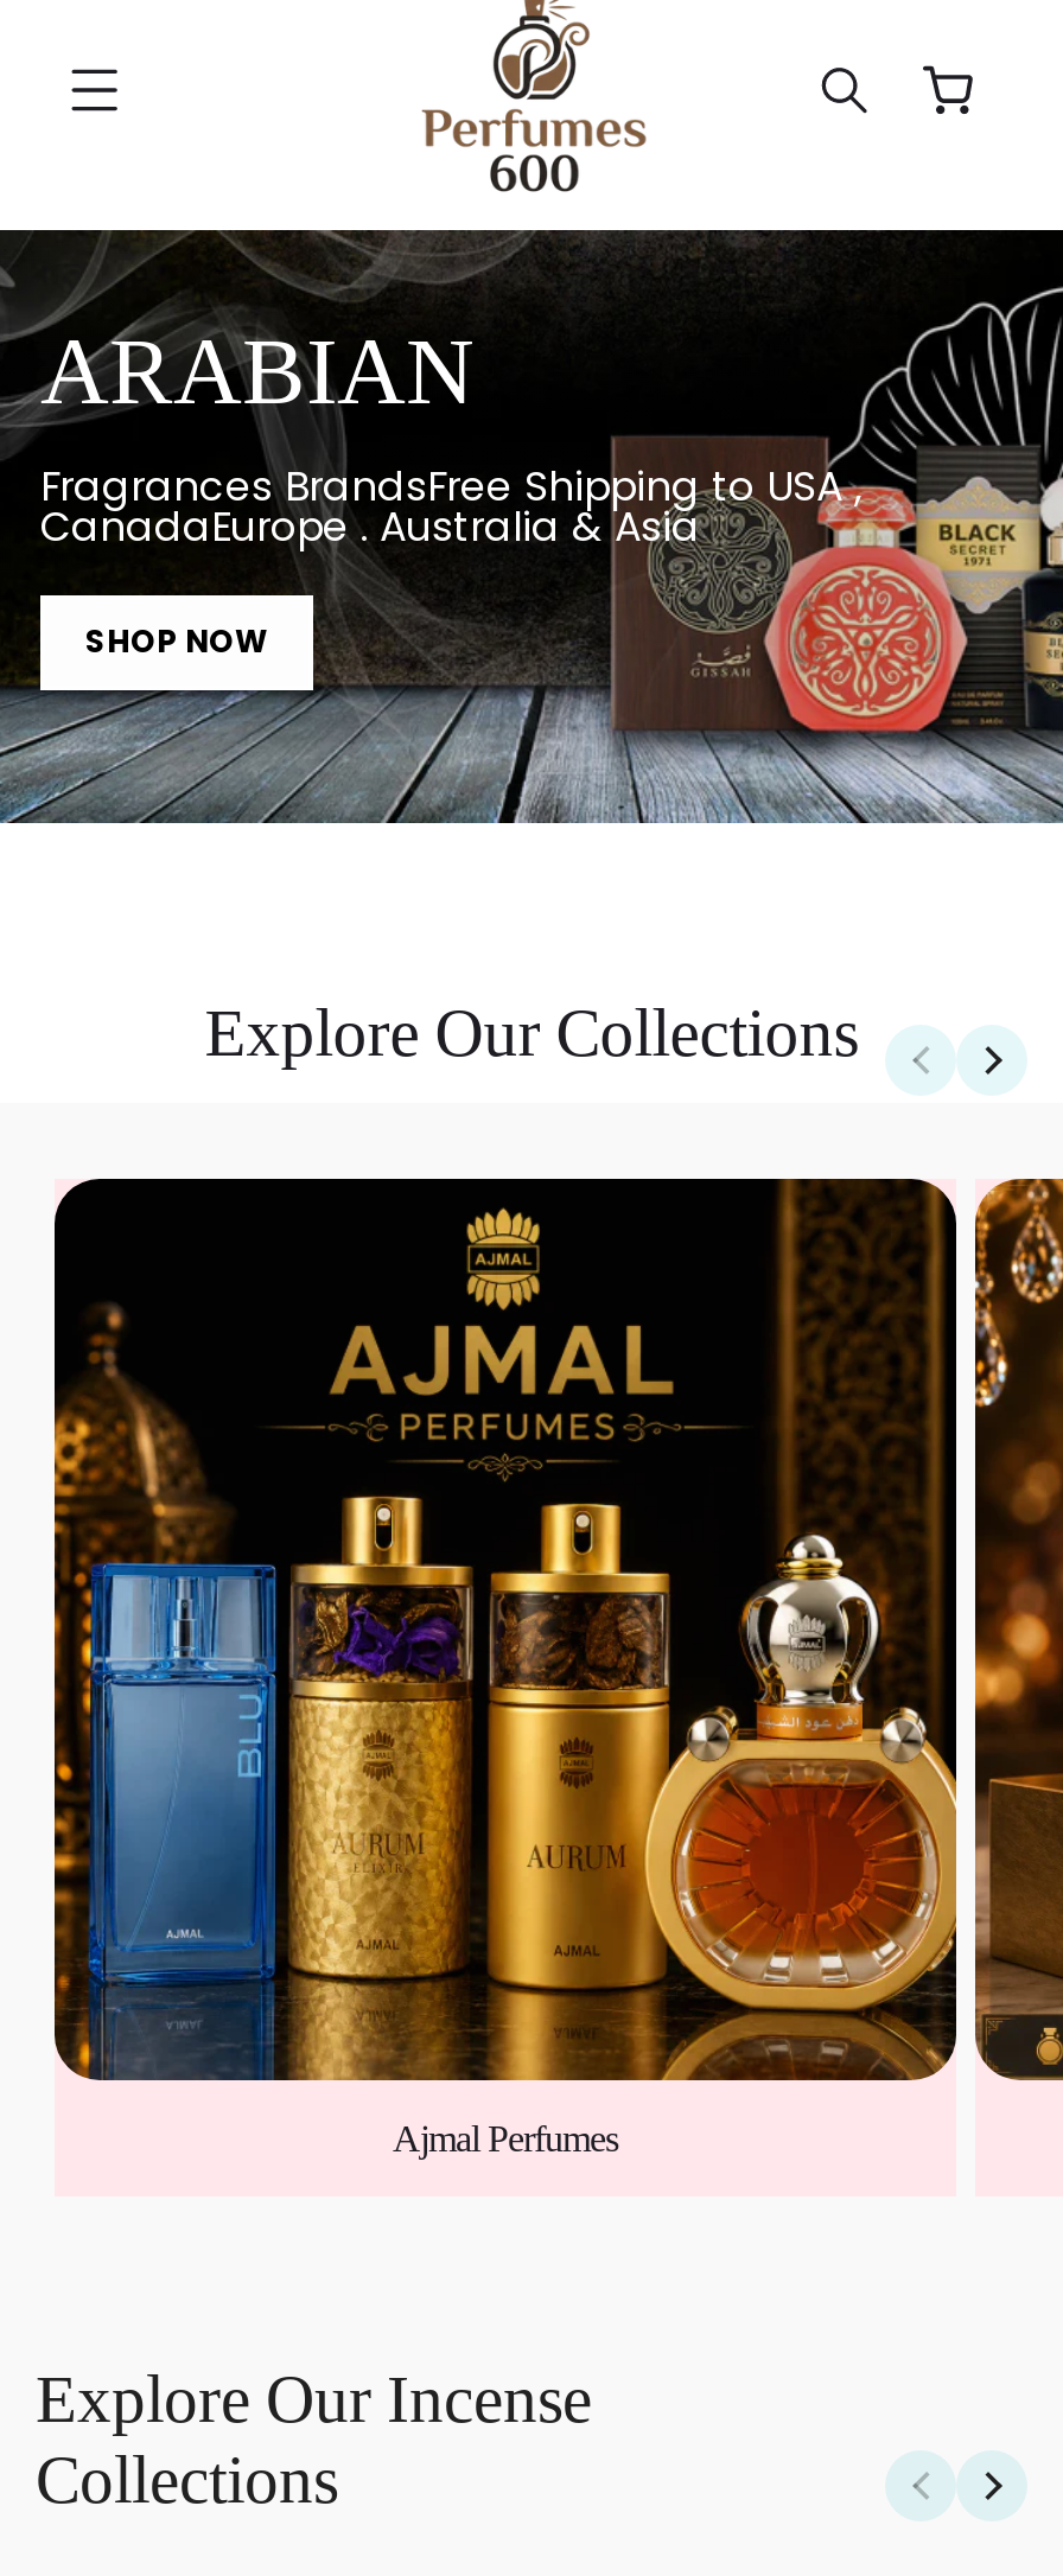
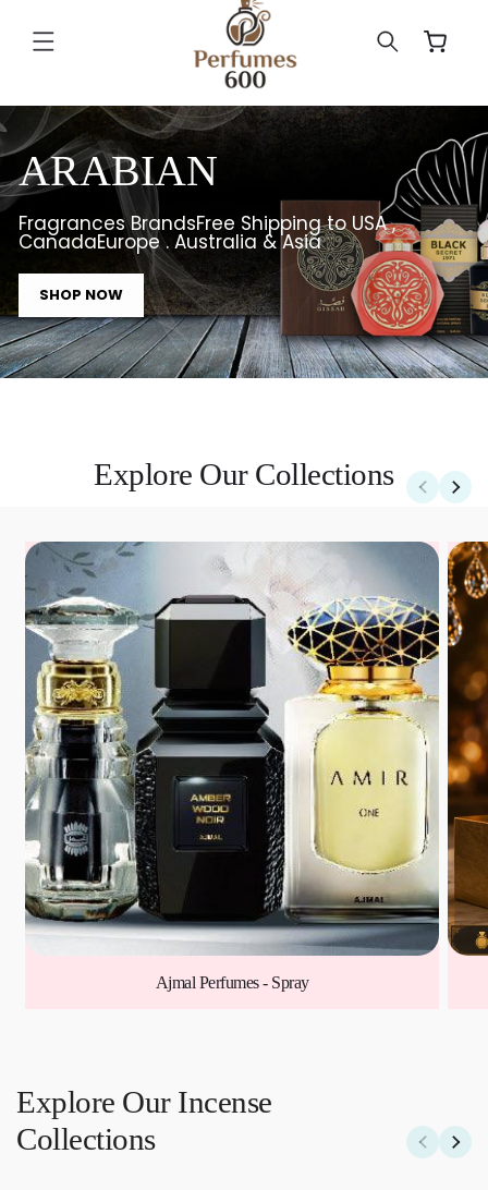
- [image]
- Ajmal Perfumes
+ [image]
+ Ajmal Perfumes - Spray
